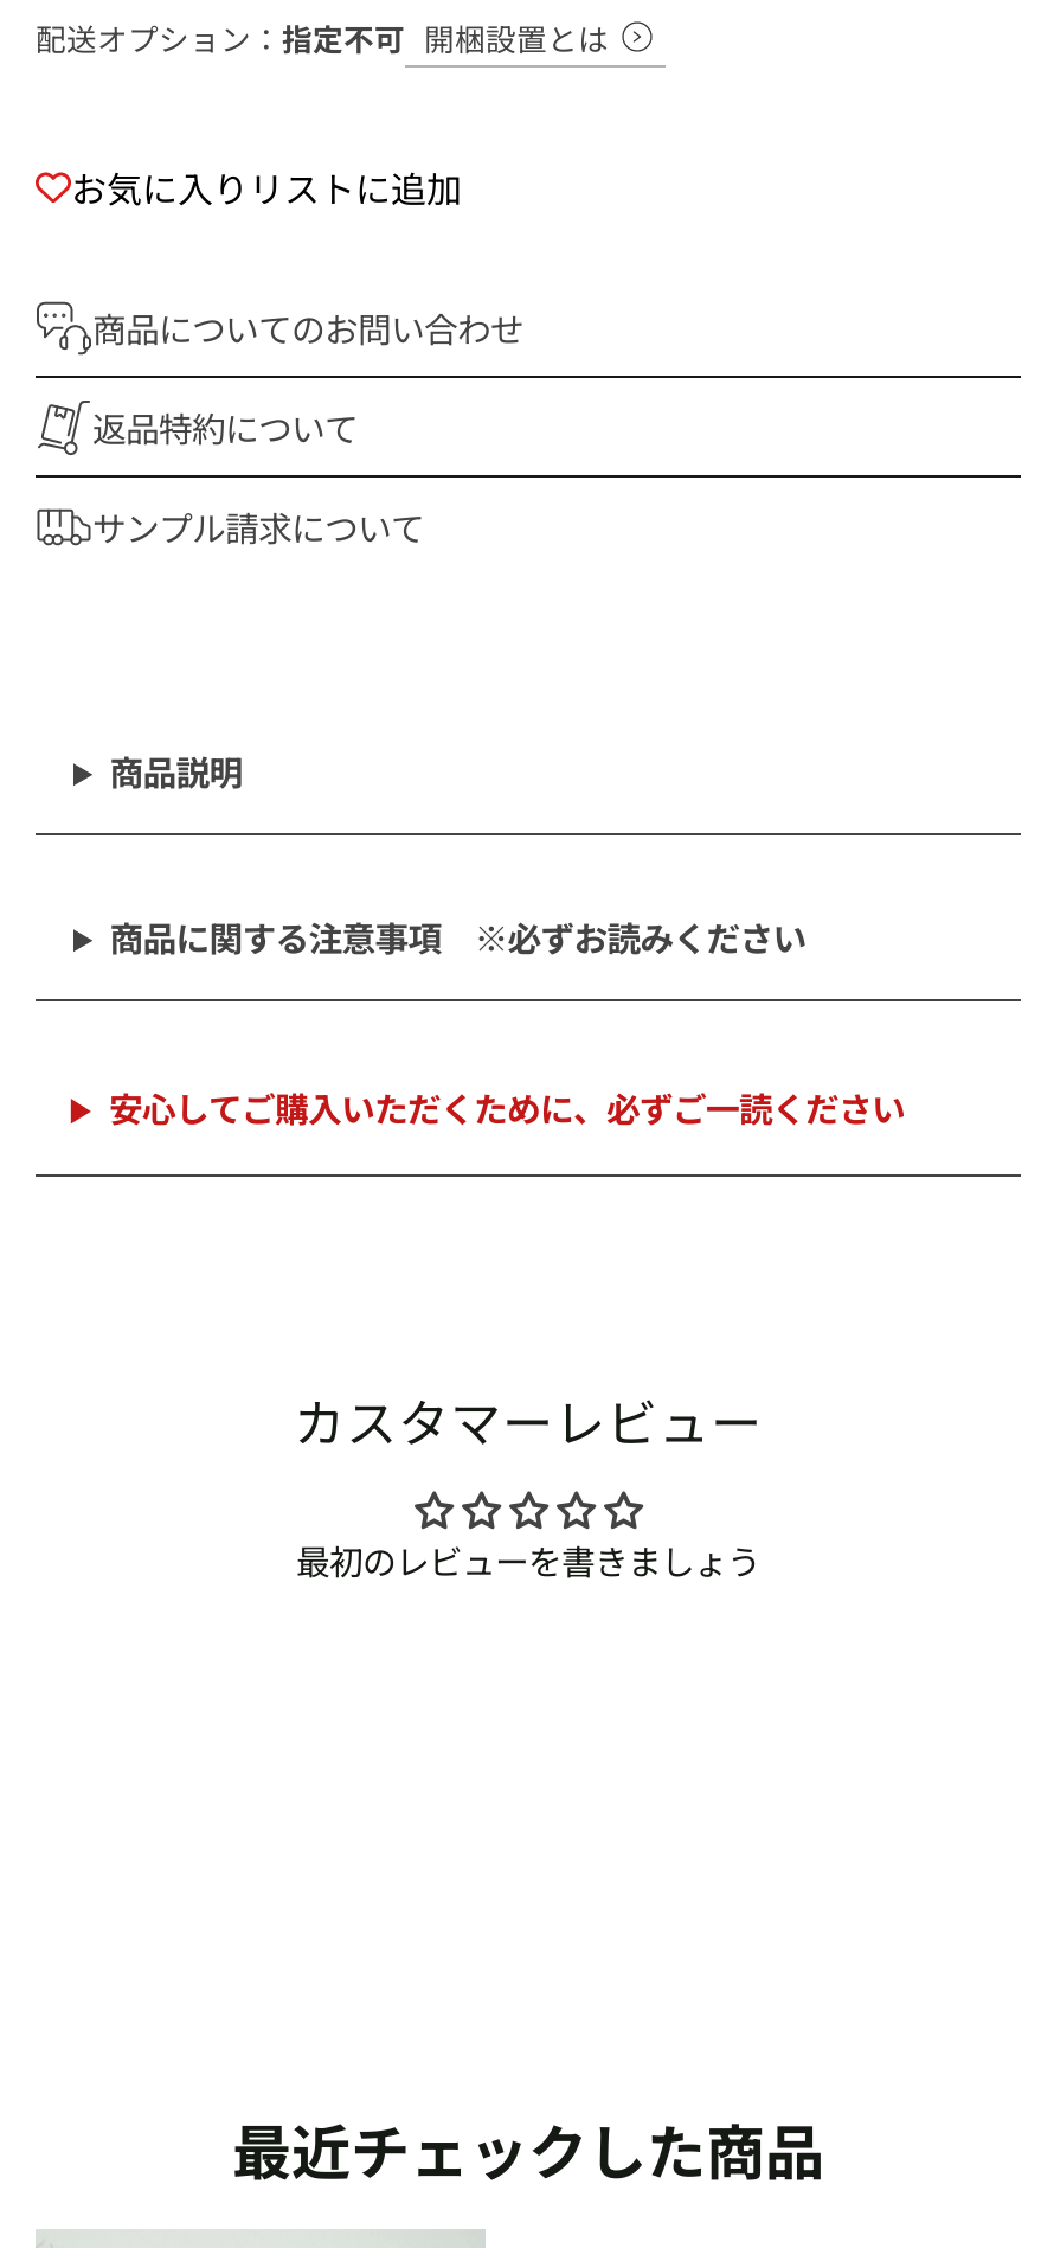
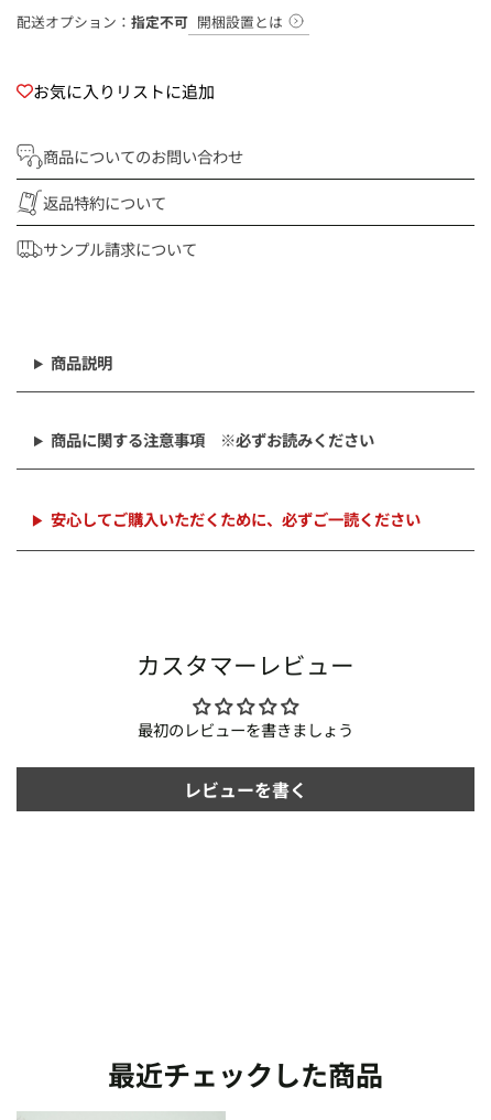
+ レビューを書く
